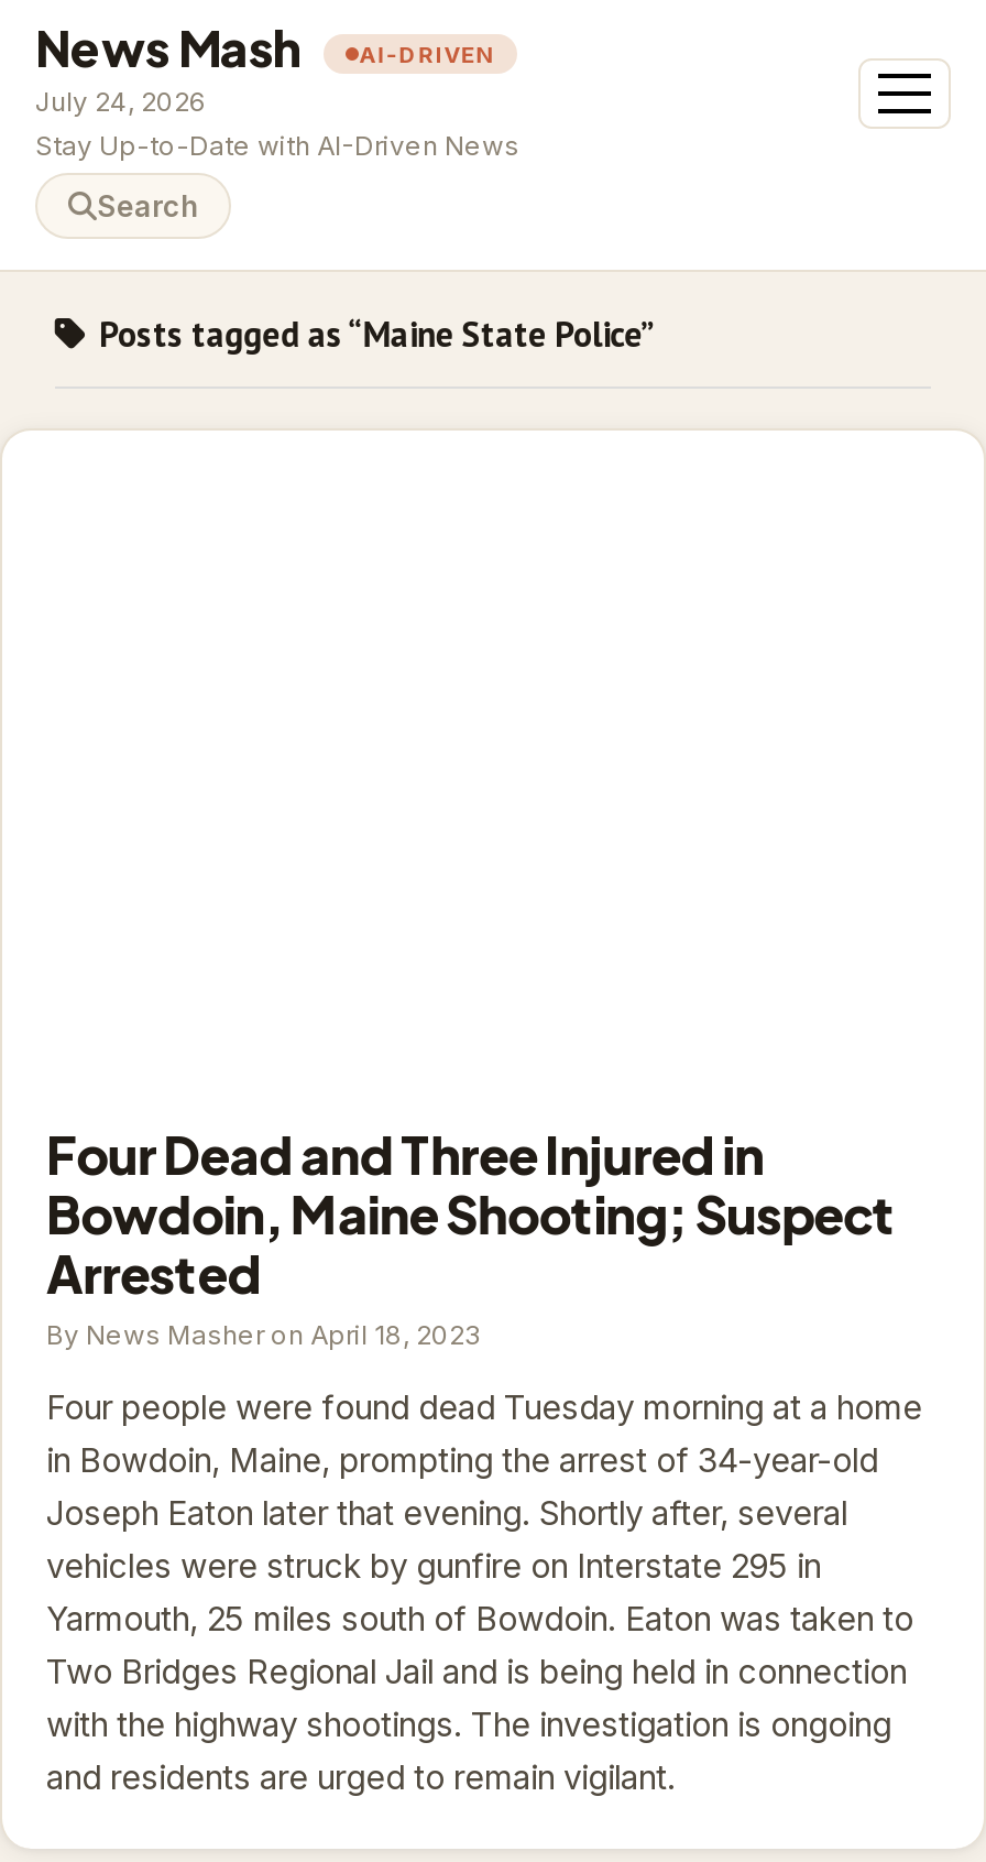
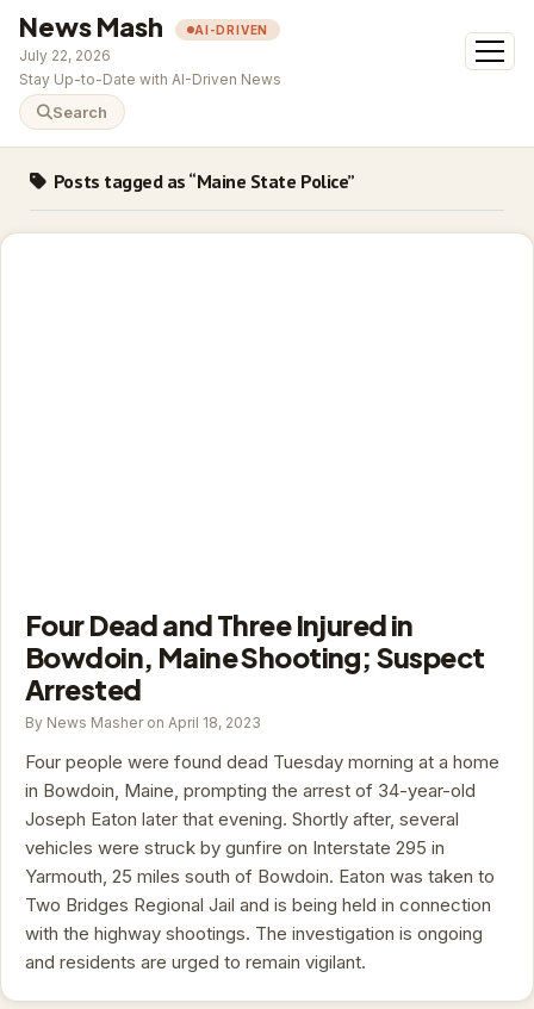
- July 24, 2026
+ July 22, 2026
